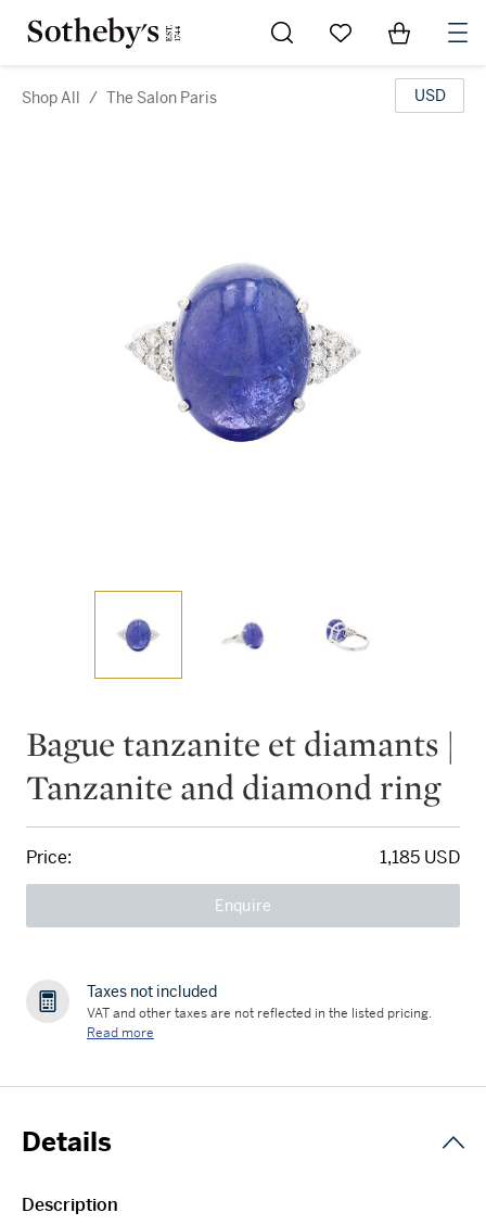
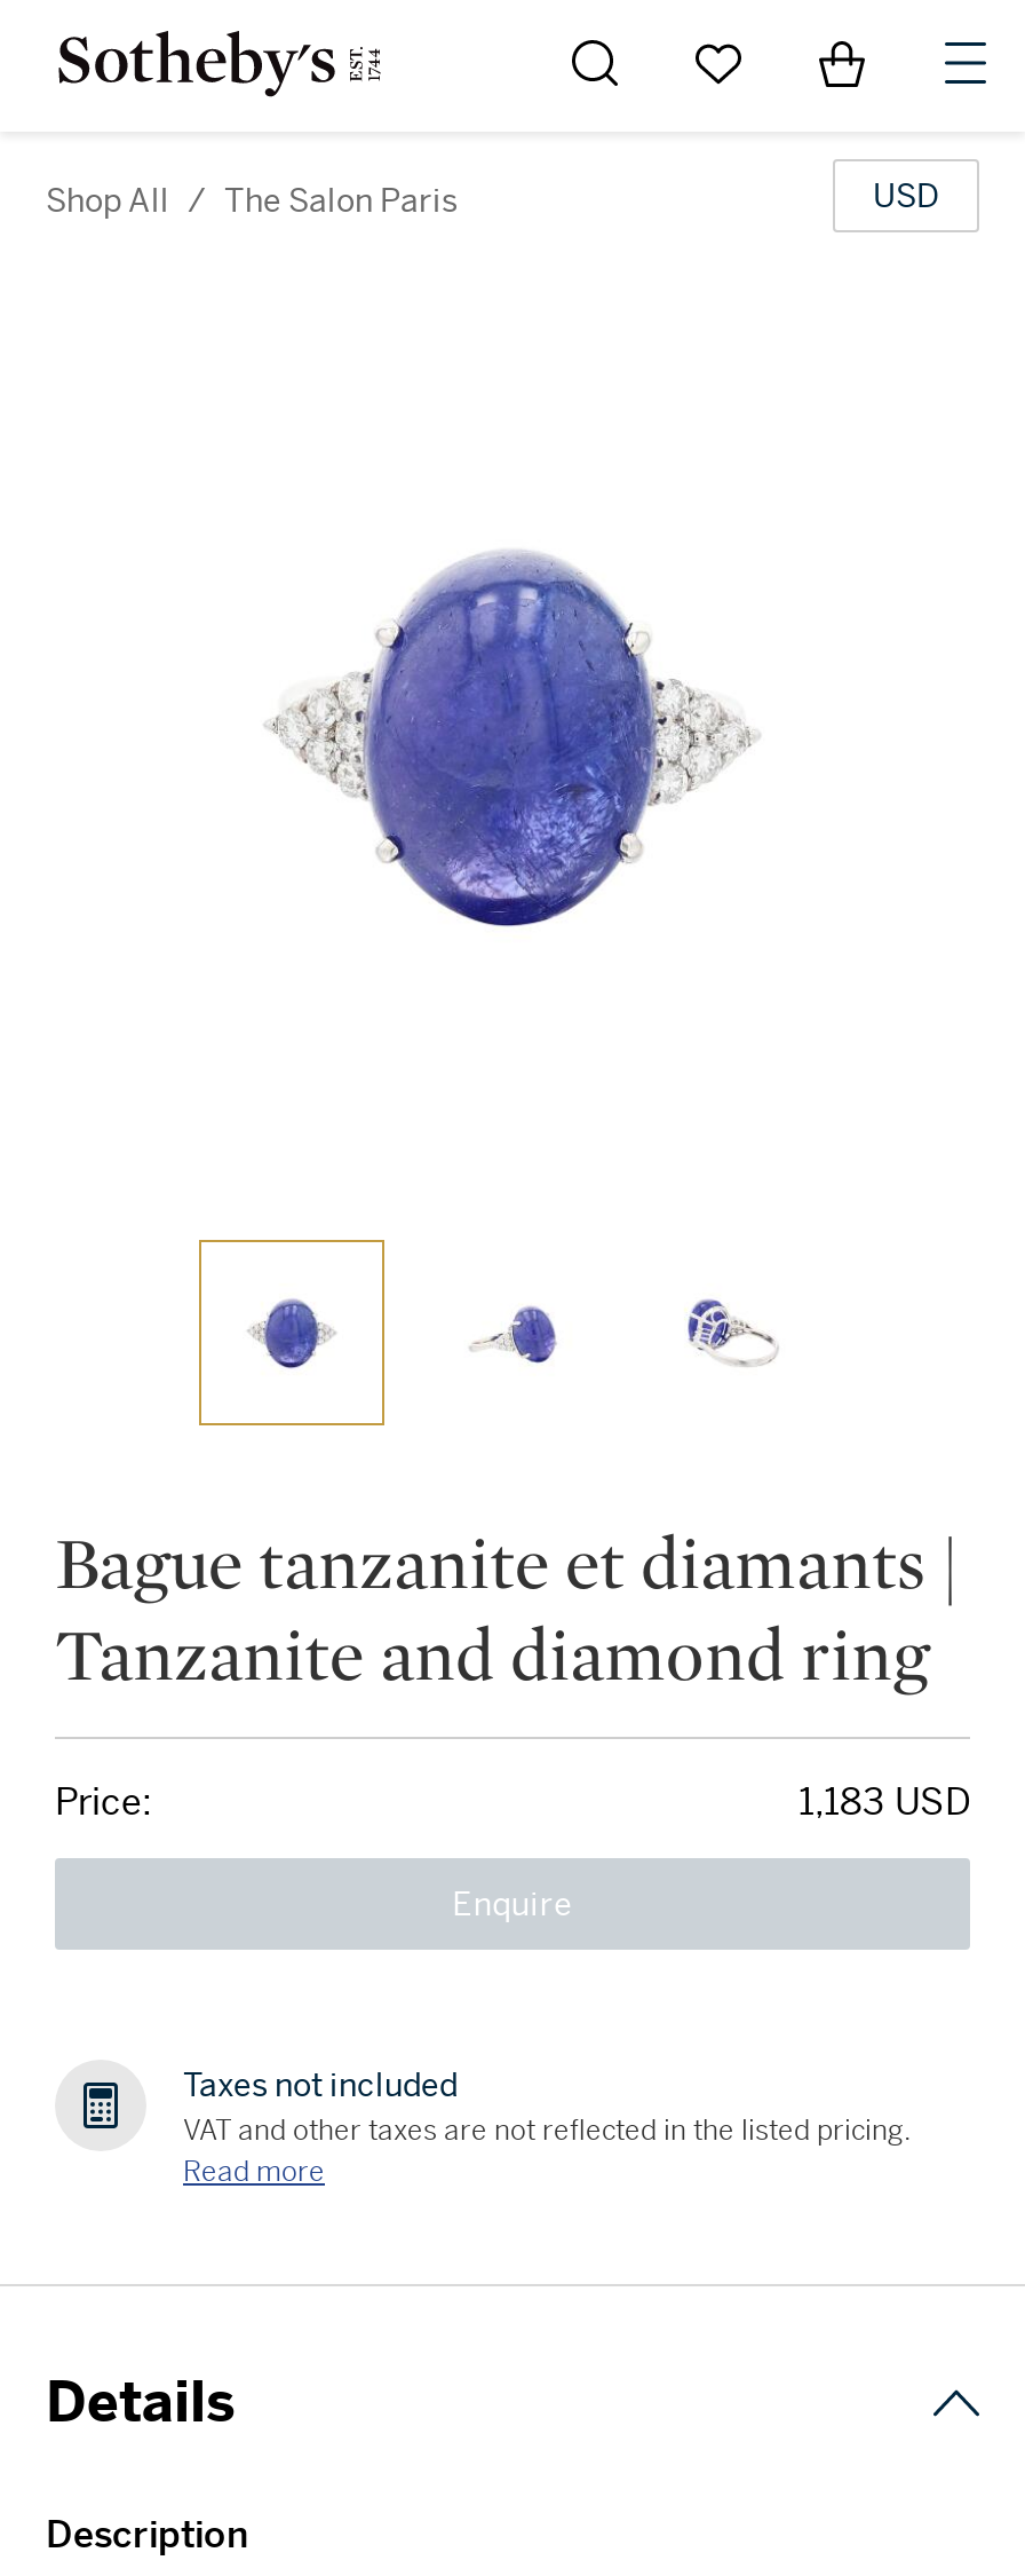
- 1,185 USD
+ 1,183 USD
